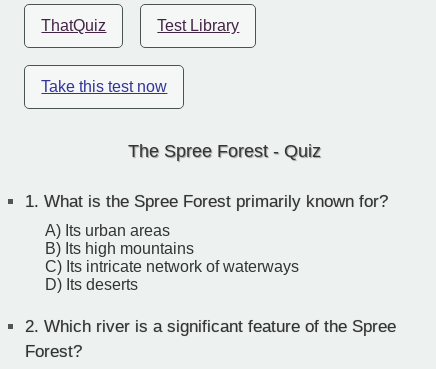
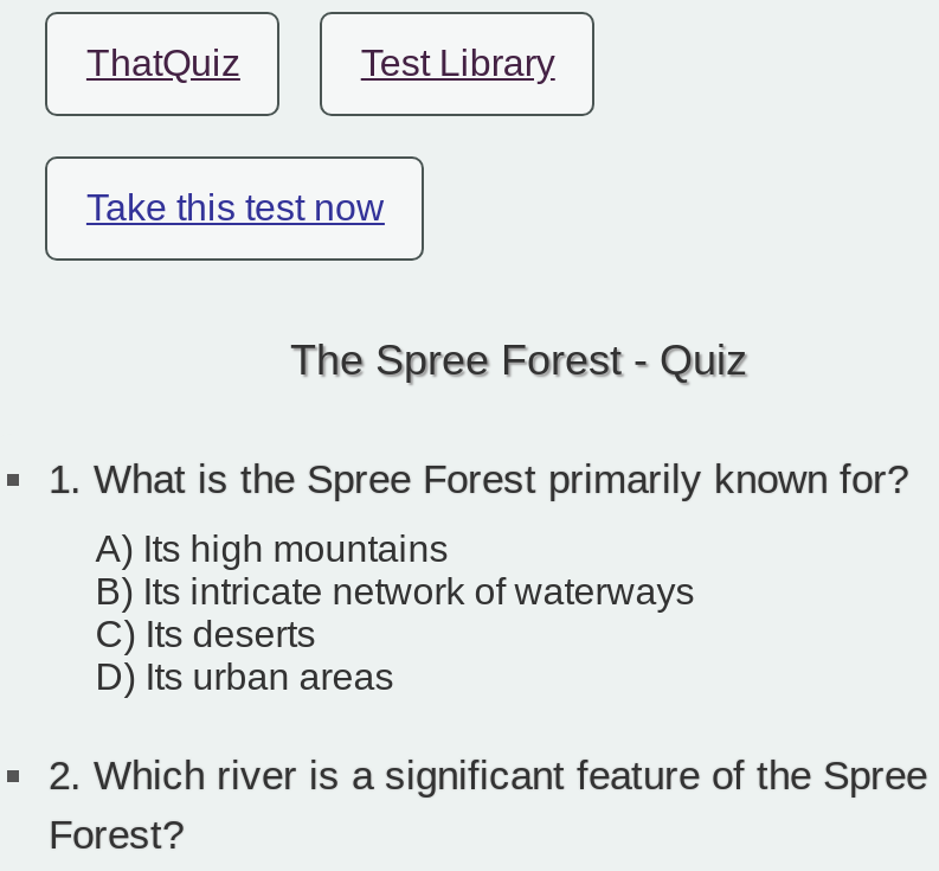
- A) Its urban areas
- B) Its high mountains
- C) Its intricate network of waterways
- D) Its deserts
+ A) Its high mountains
+ B) Its intricate network of waterways
+ C) Its deserts
+ D) Its urban areas
